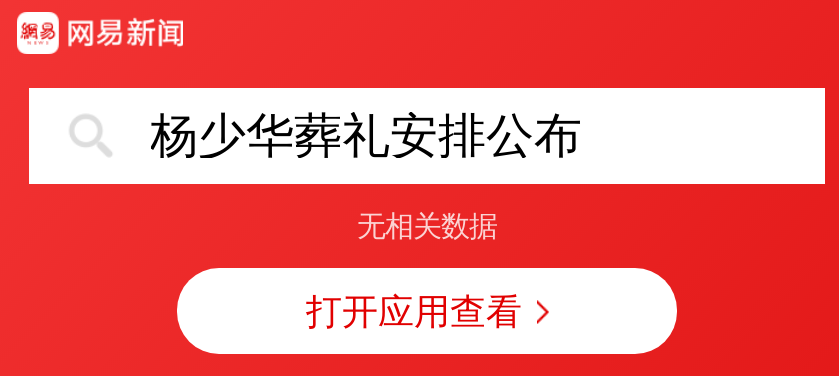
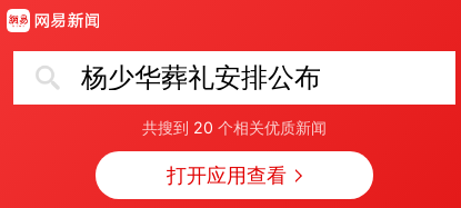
- 无相关数据
+ 共搜到20个相关优质新闻
